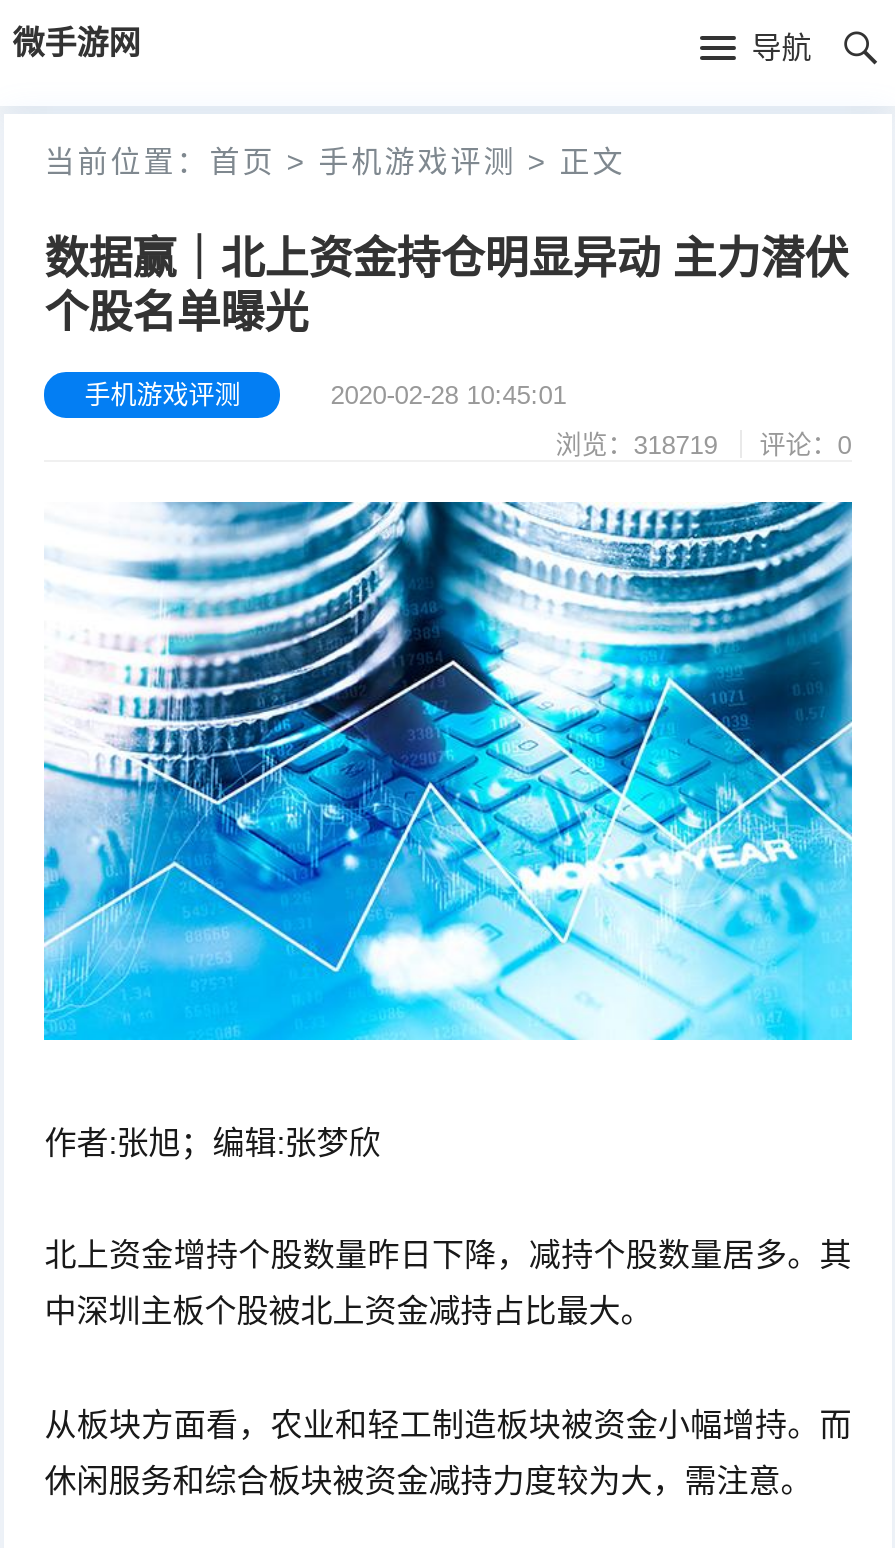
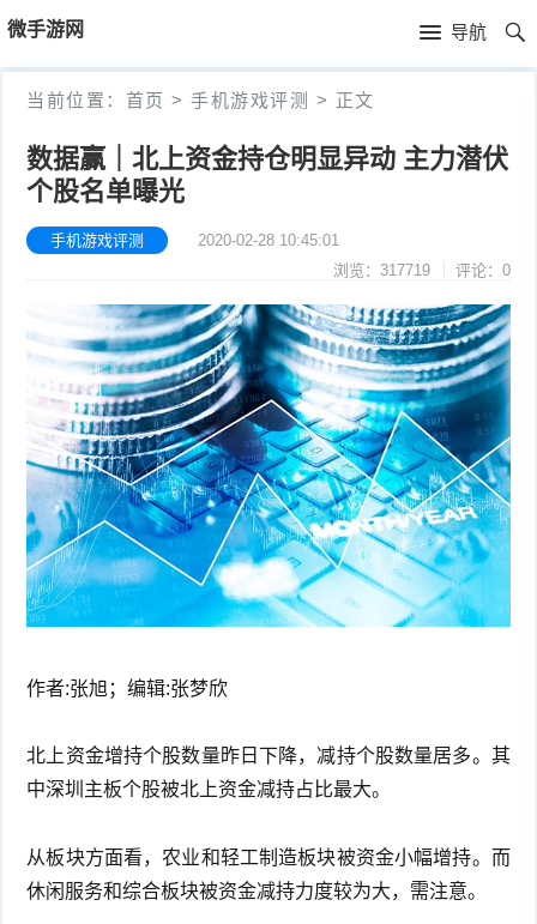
- 浏览：318719 评论：0
+ 浏览：317719 评论：0
